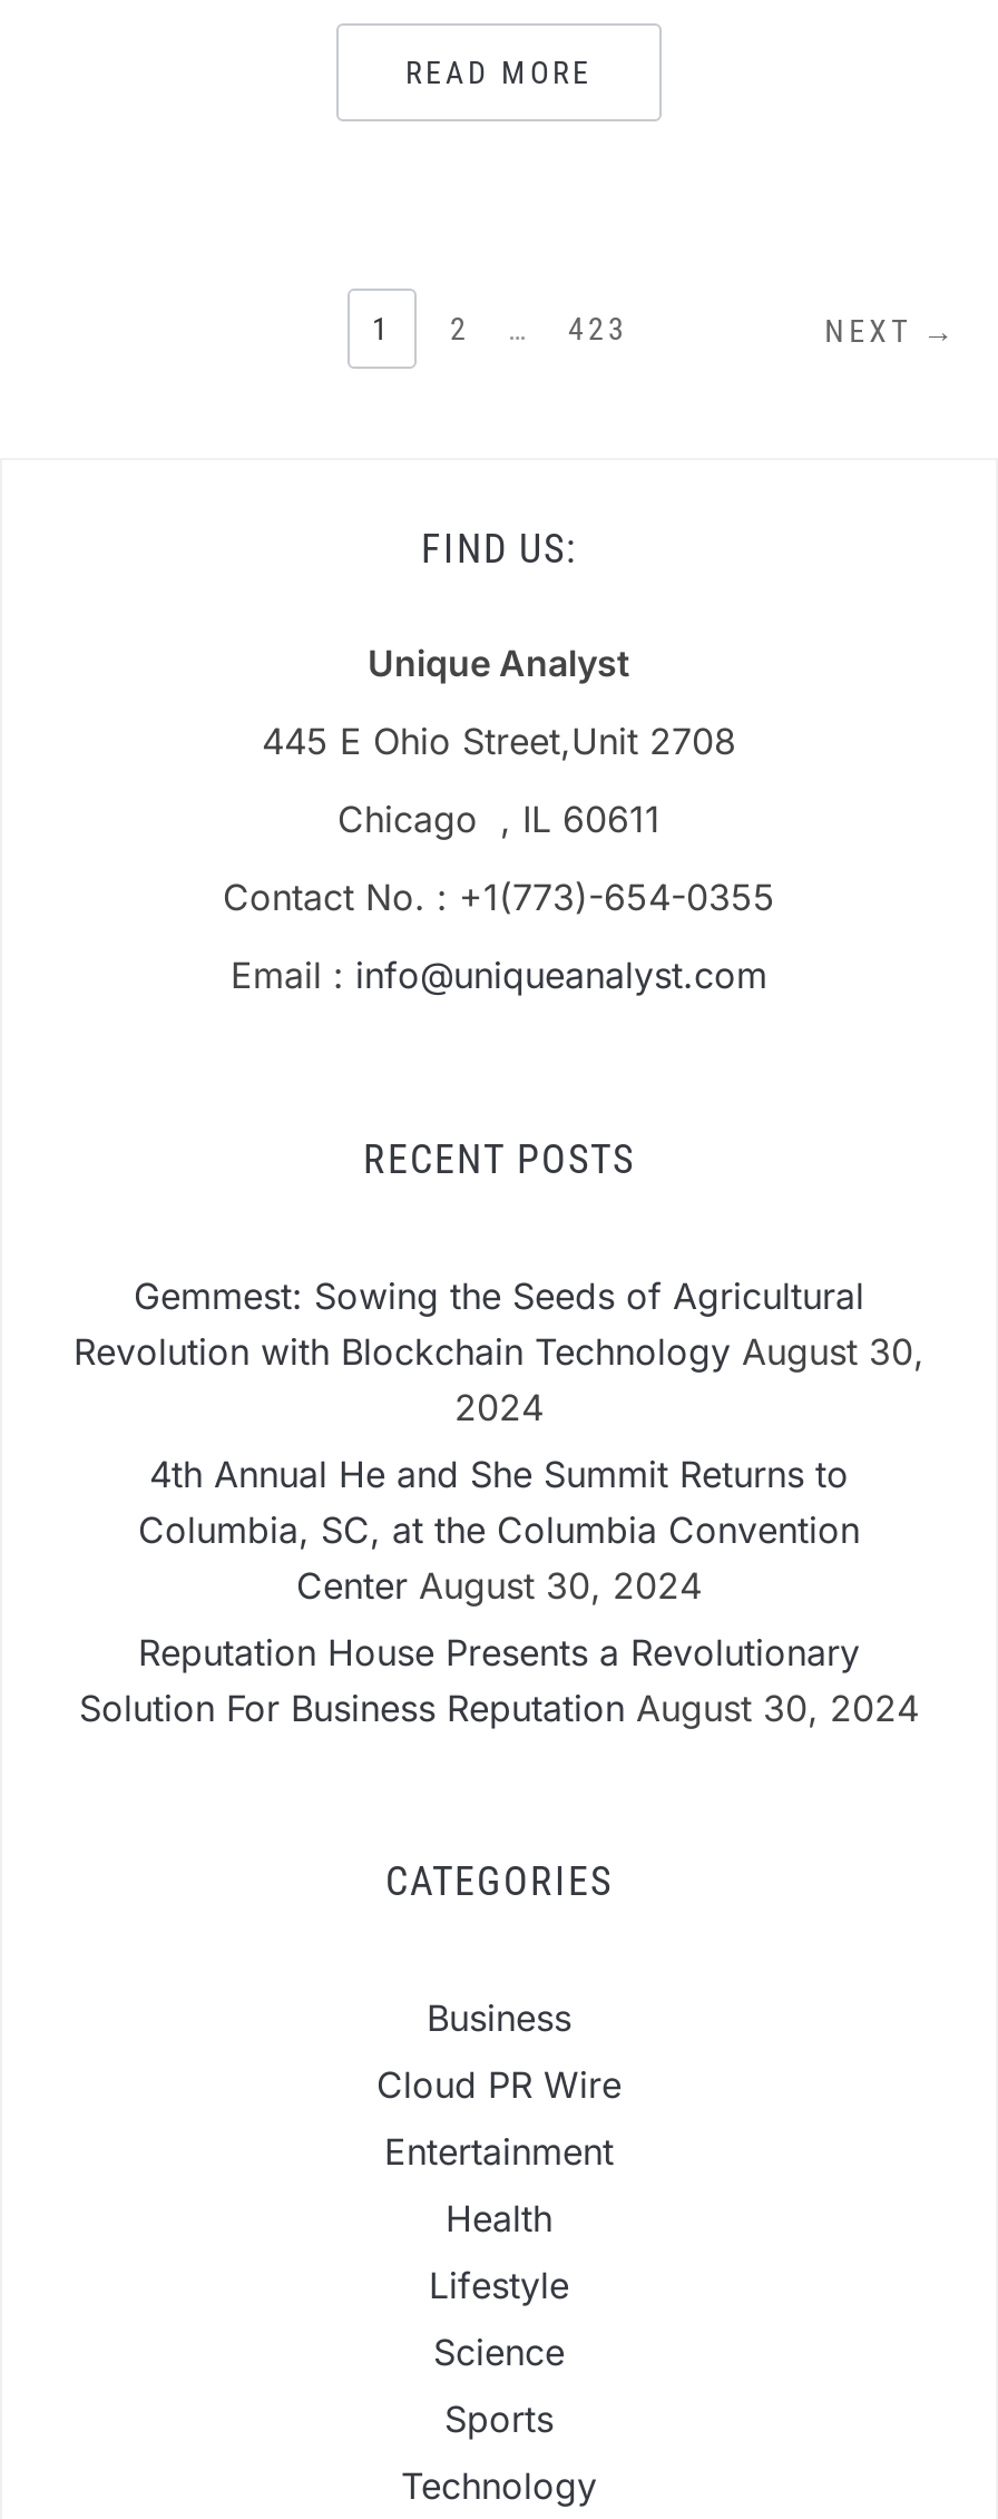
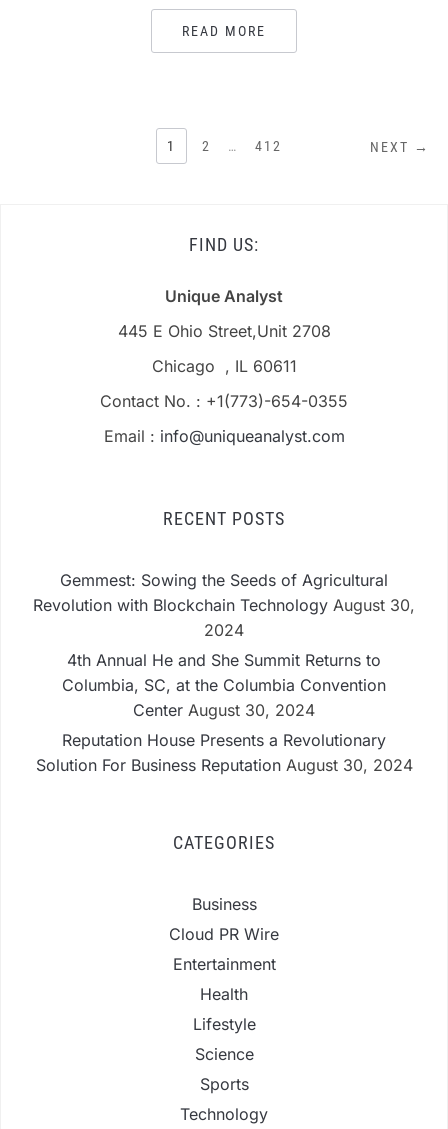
- 423
+ 412
